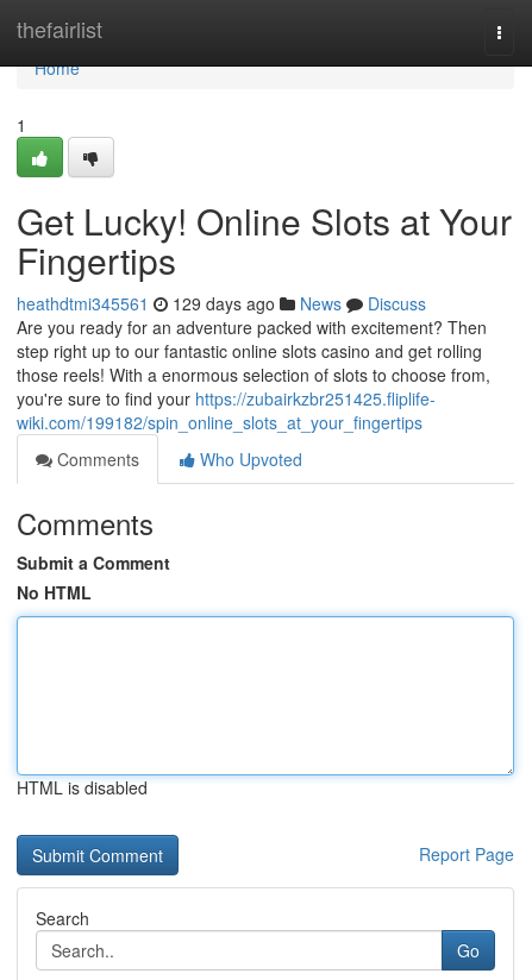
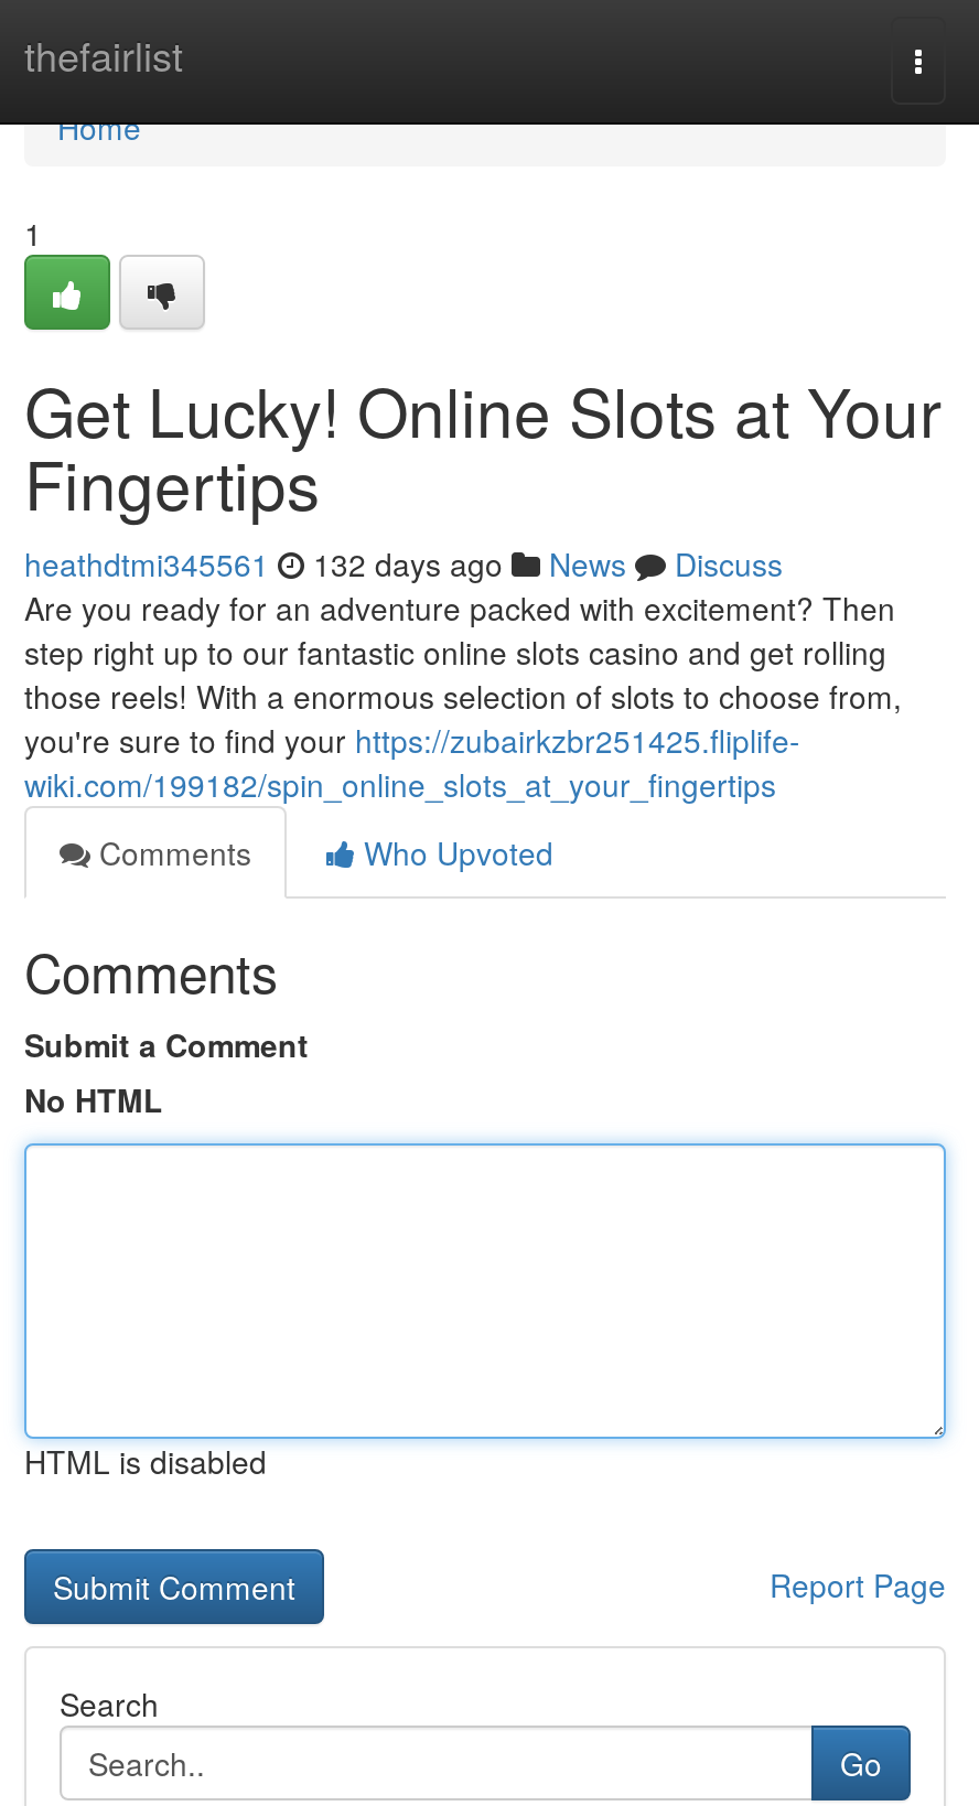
- heathdtmi345561 129 days ago News Discuss
+ heathdtmi345561 132 days ago News Discuss
